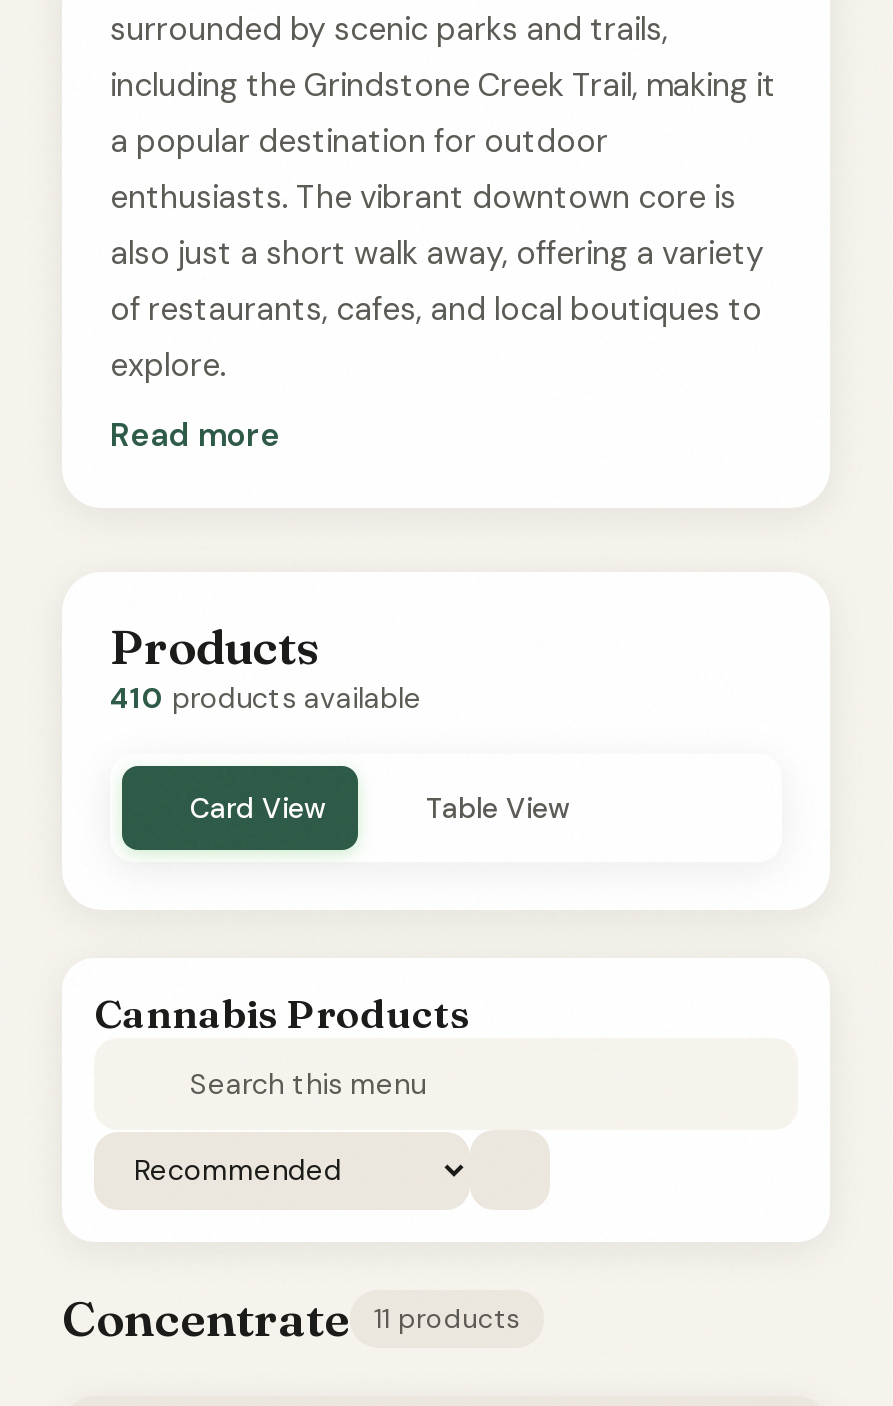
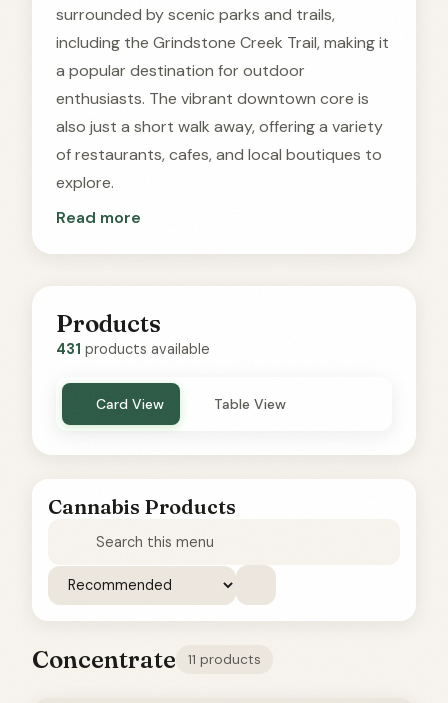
- 410 products available
+ 431 products available
